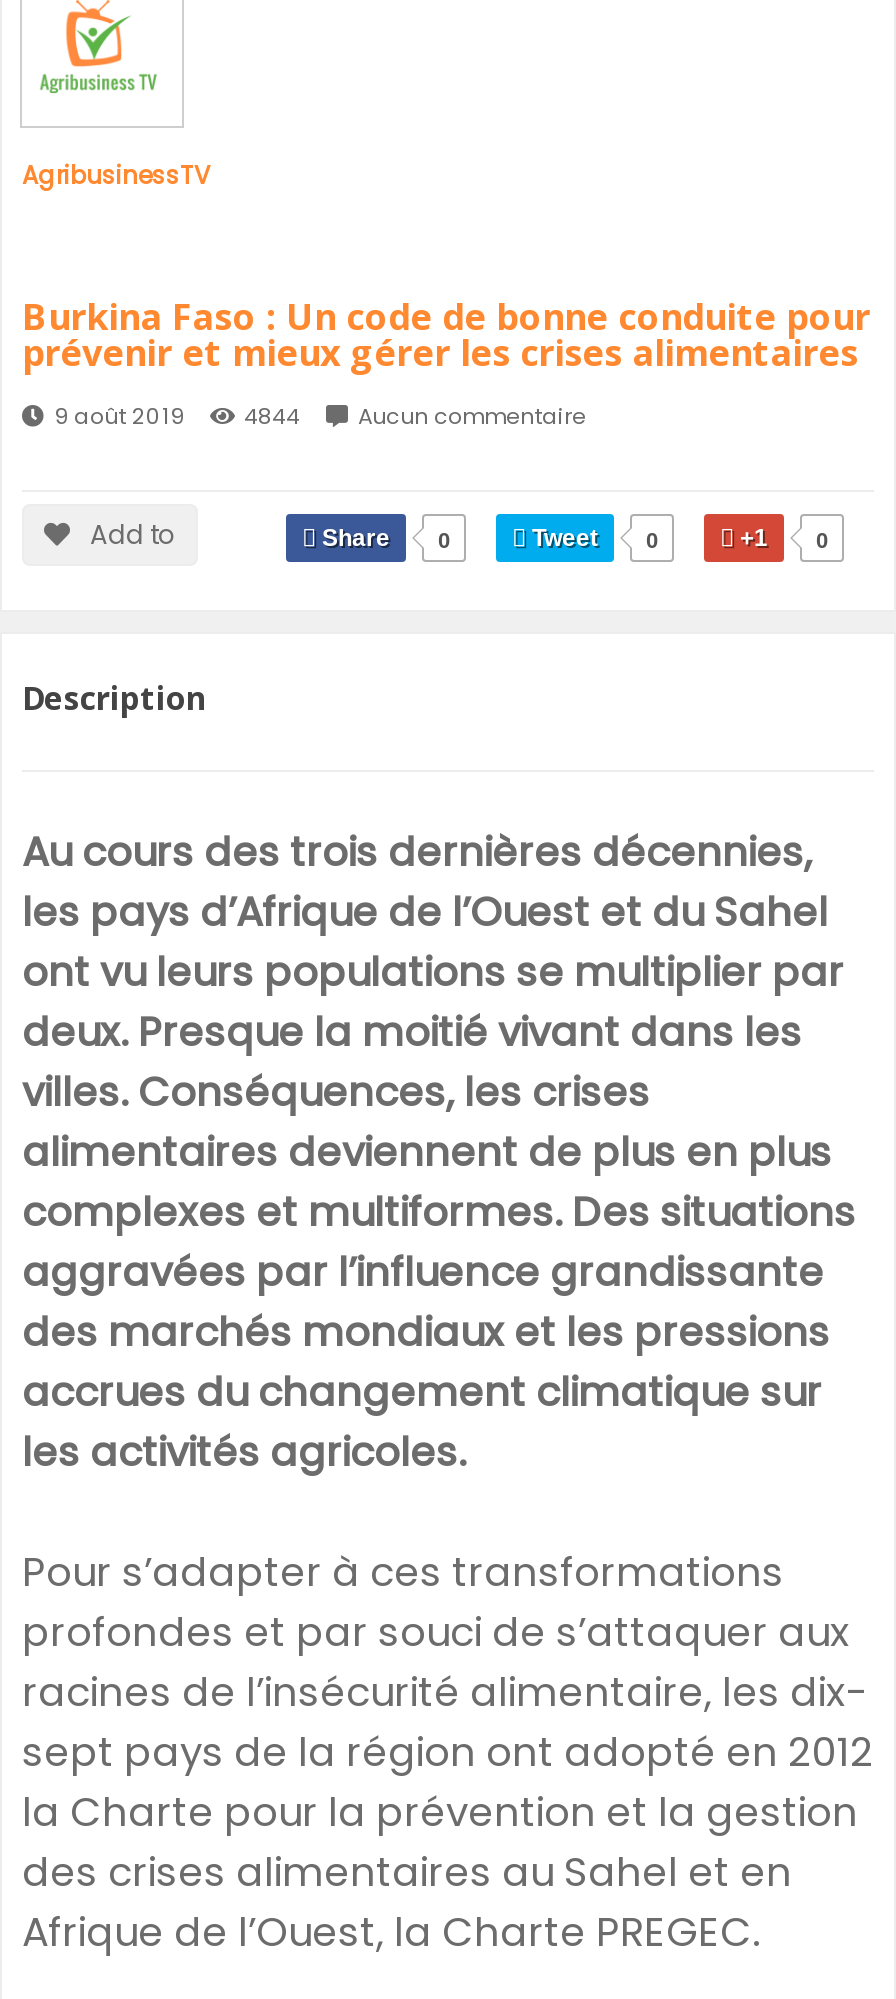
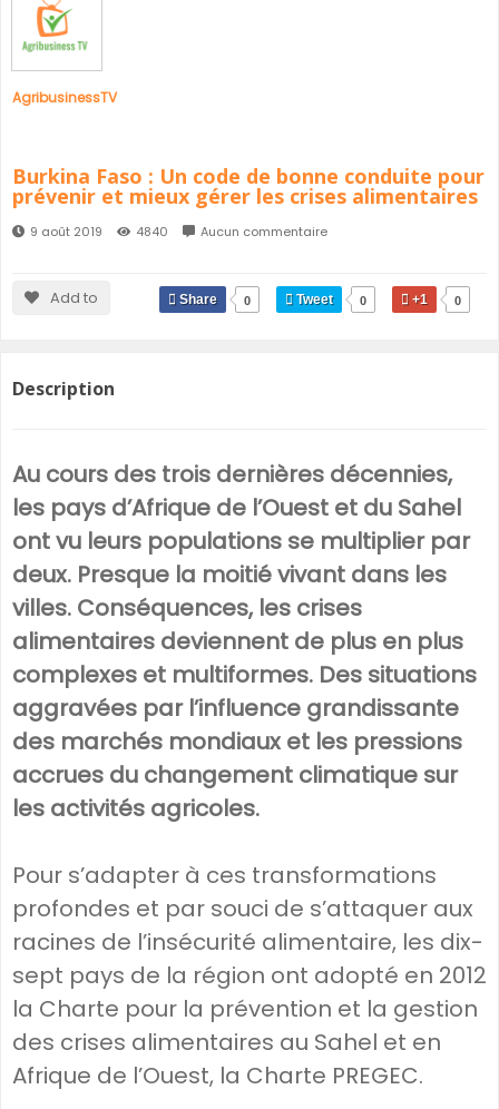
- 9 août 2019 4844 Aucun commentaire
+ 9 août 2019 4840 Aucun commentaire
